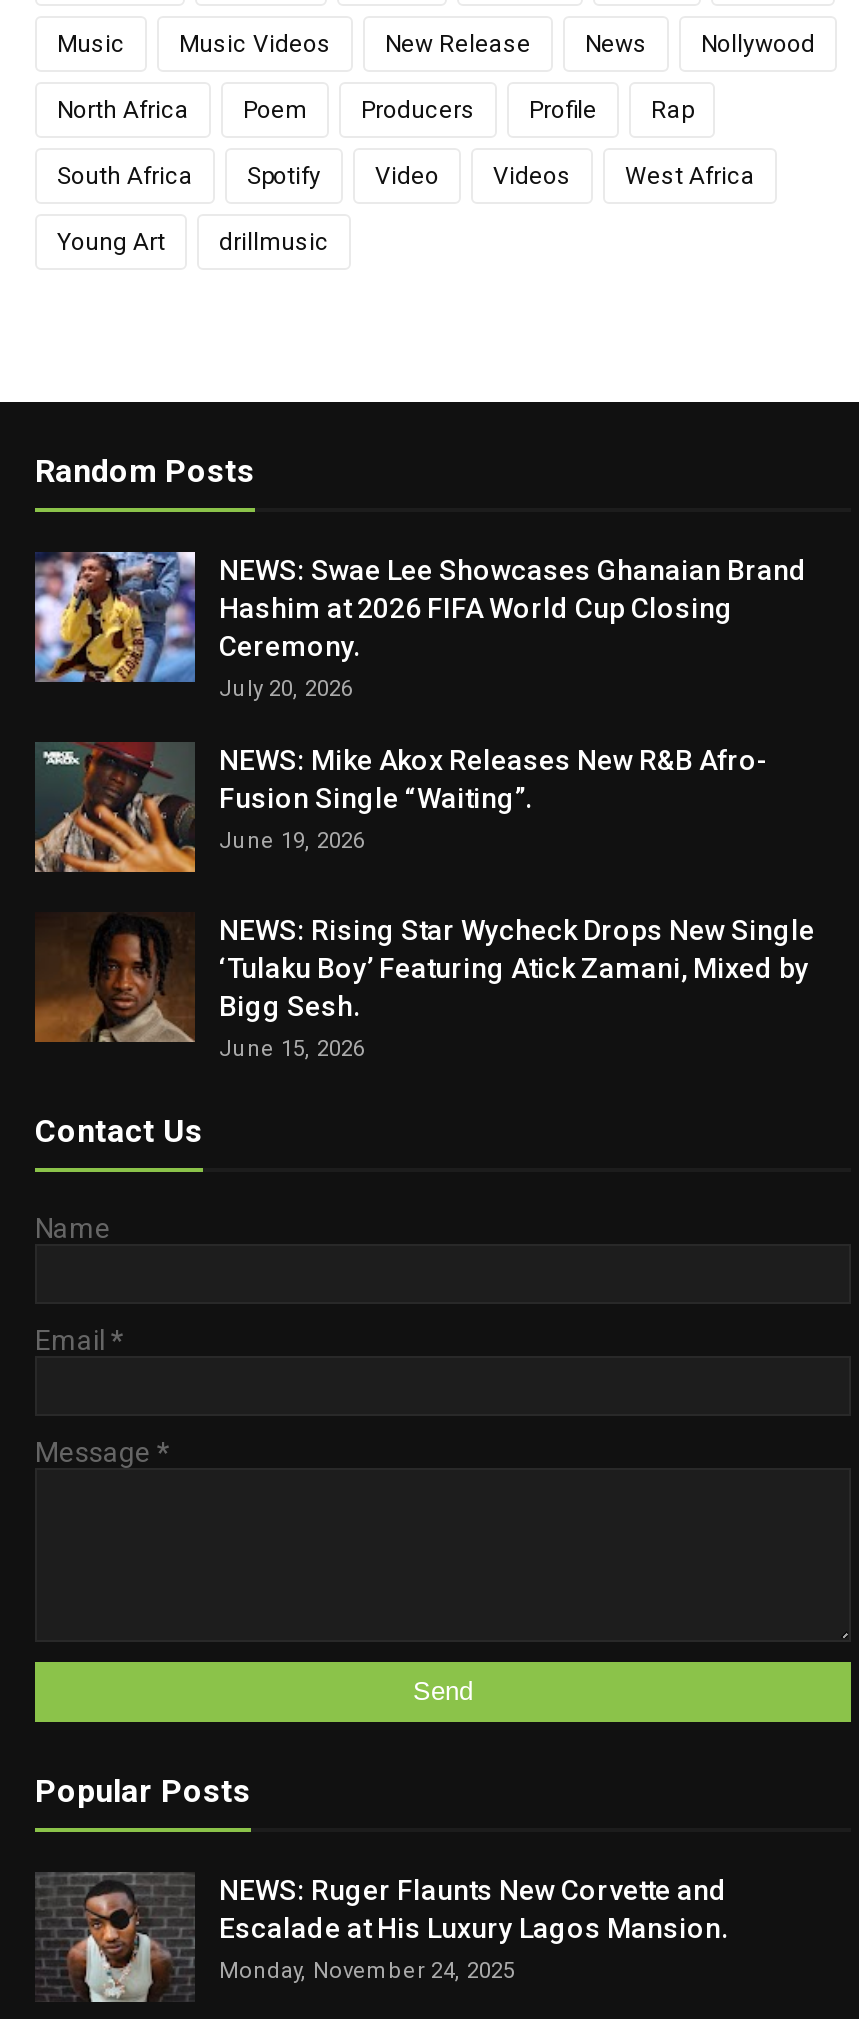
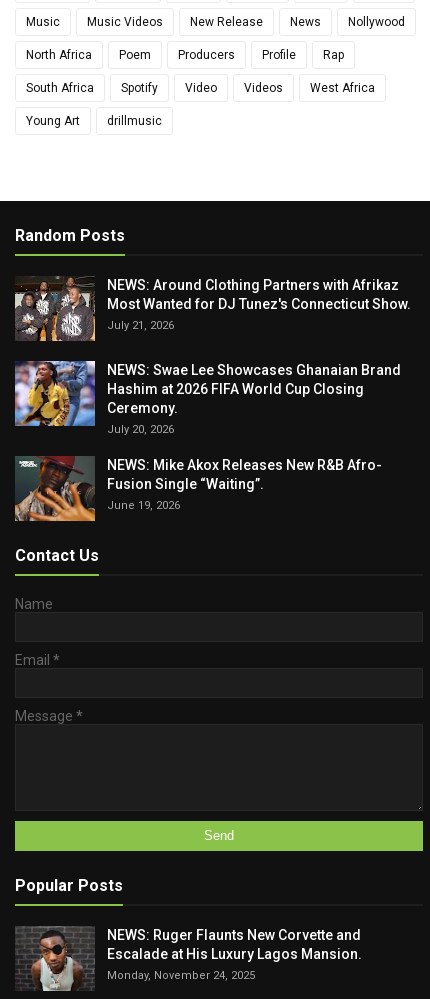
+ [image]
+ NEWS: Around Clothing Partners with Afrikaz
+ Most Wanted for DJ Tunez's Connecticut Show.
+ July 21, 2026

moved down: [image] | NEWS: Swae Lee Showcases Ghanaian Brand | Hashim at 2026 FIFA World Cup Closing | Ceremony. | July 20, 2026 | NEWS: Mike Akox Releases New R&B Afro- | Fusion Single “Waiting”. | June 19, 2026

- [image]
- NEWS: Rising Star Wycheck Drops New Single
- ‘Tulaku Boy’ Featuring Atick Zamani, Mixed by
- Bigg Sesh.
- June 15, 2026
